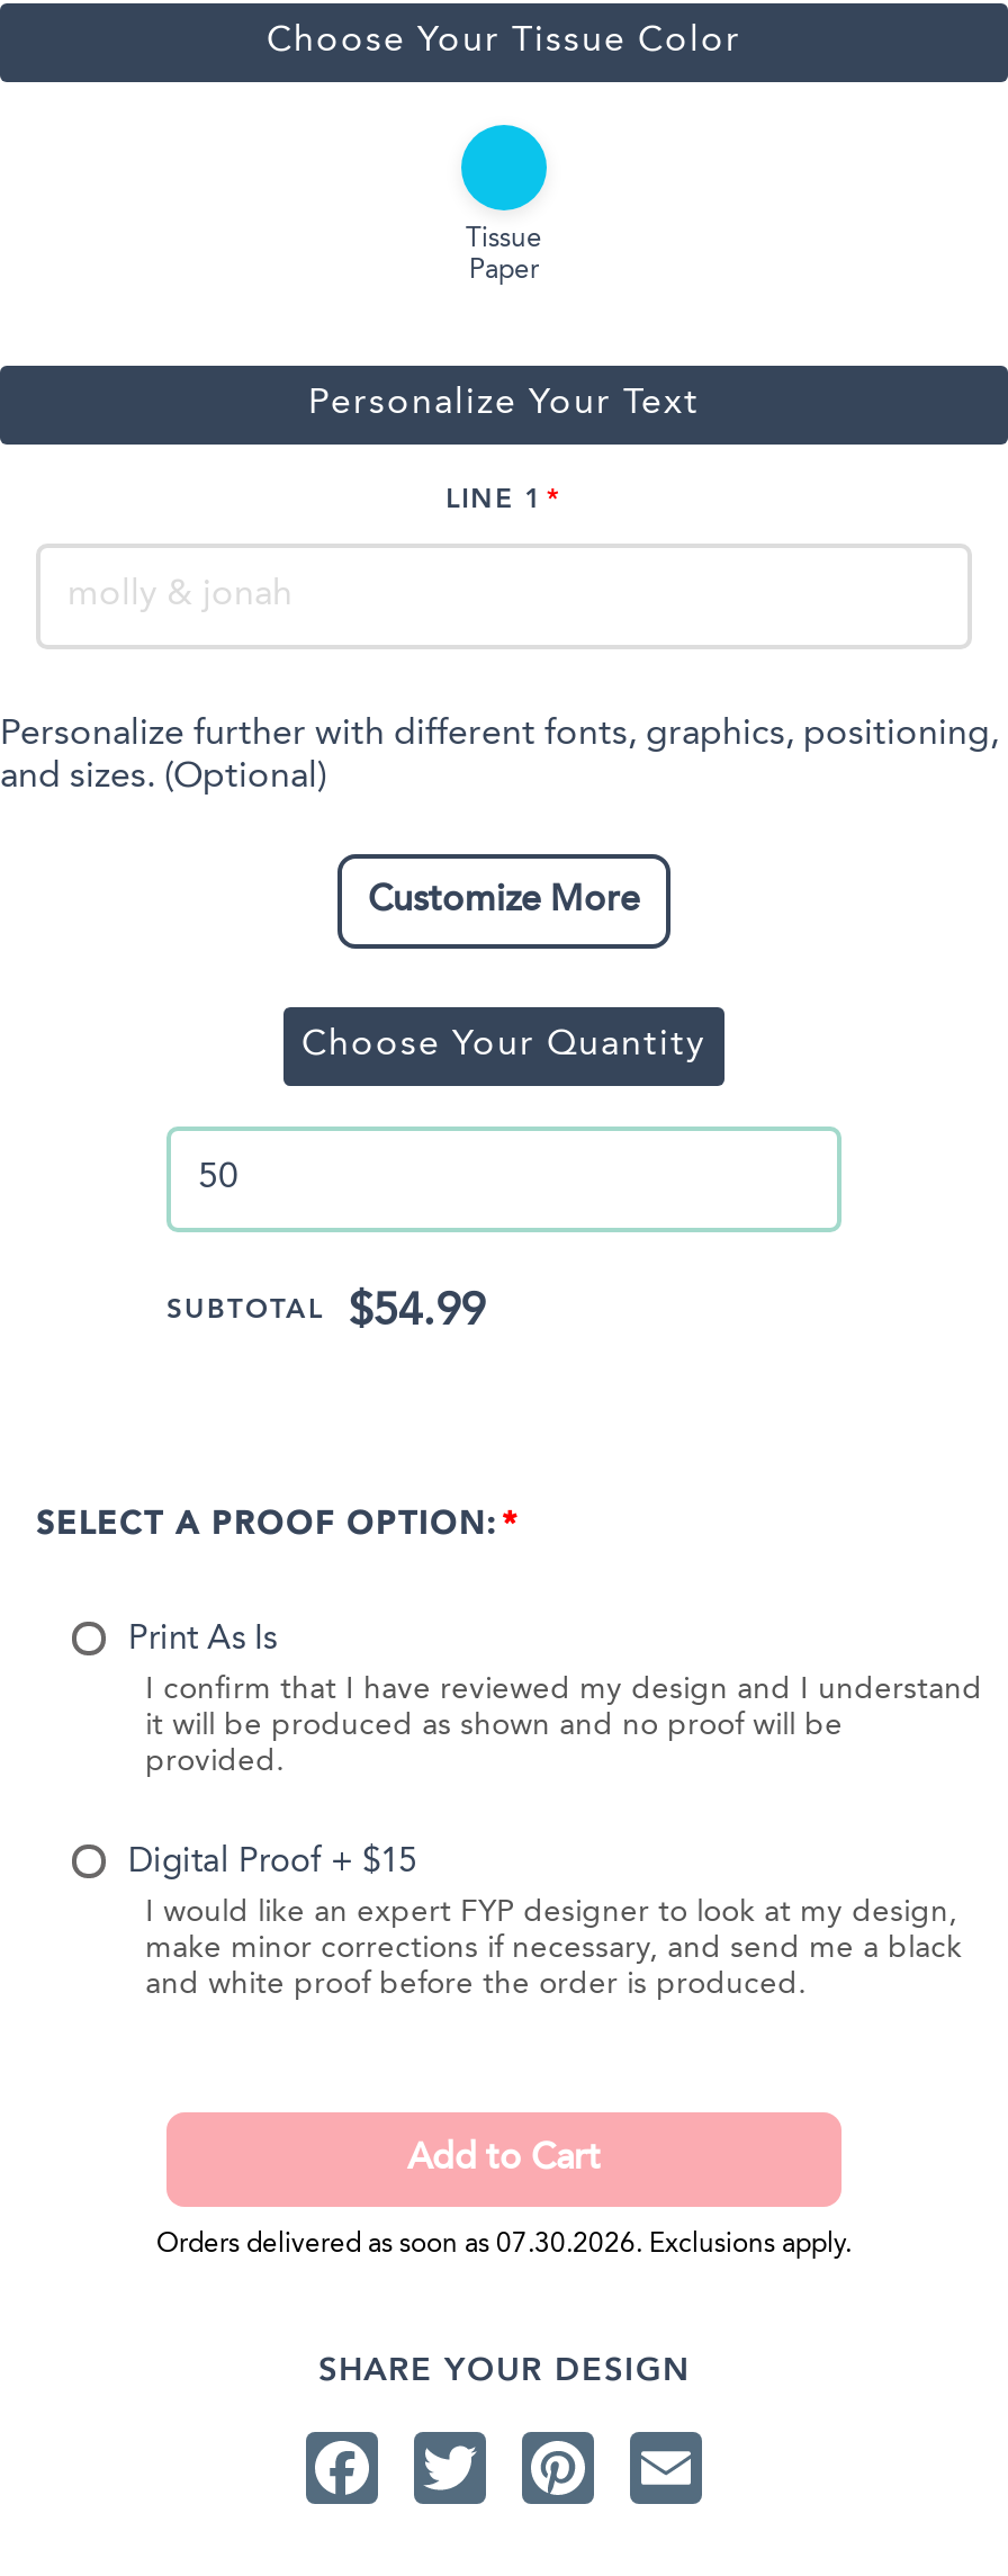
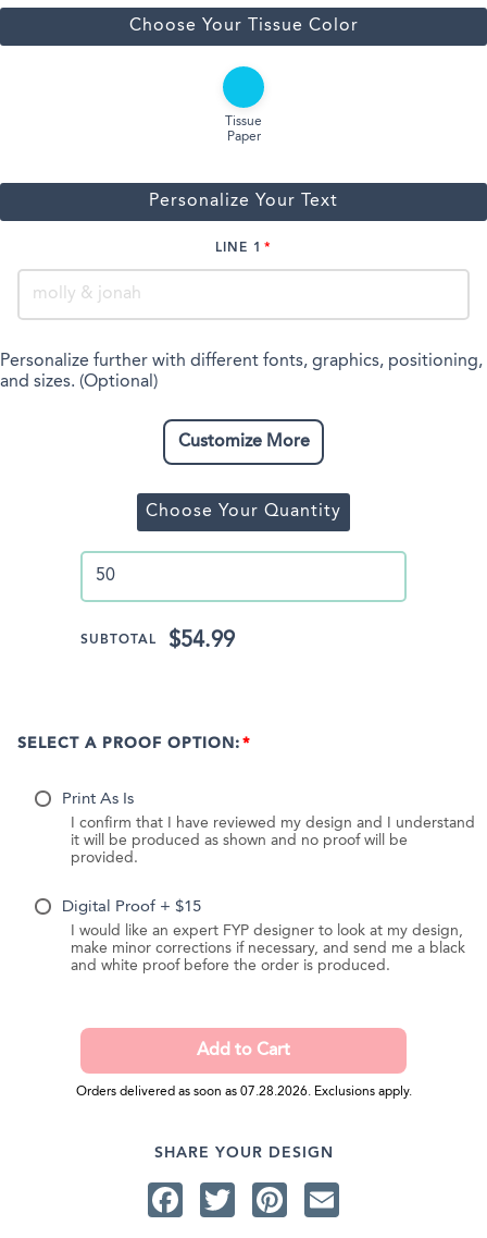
- Orders delivered as soon as 07.30.2026. Exclusions apply.
+ Orders delivered as soon as 07.28.2026. Exclusions apply.
